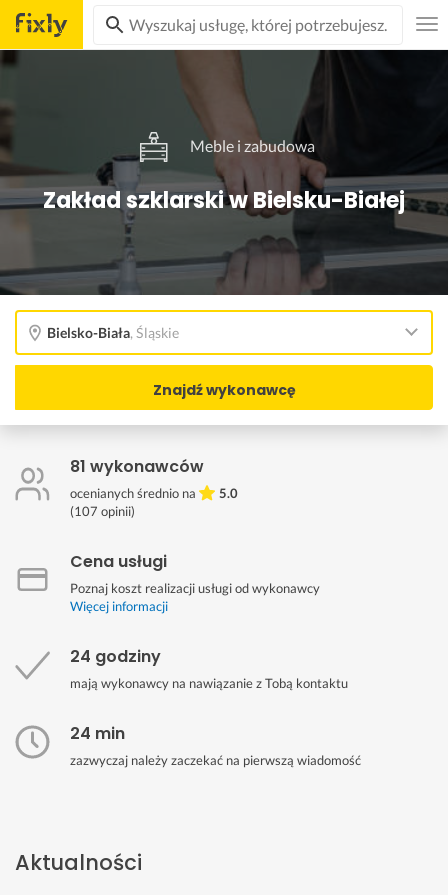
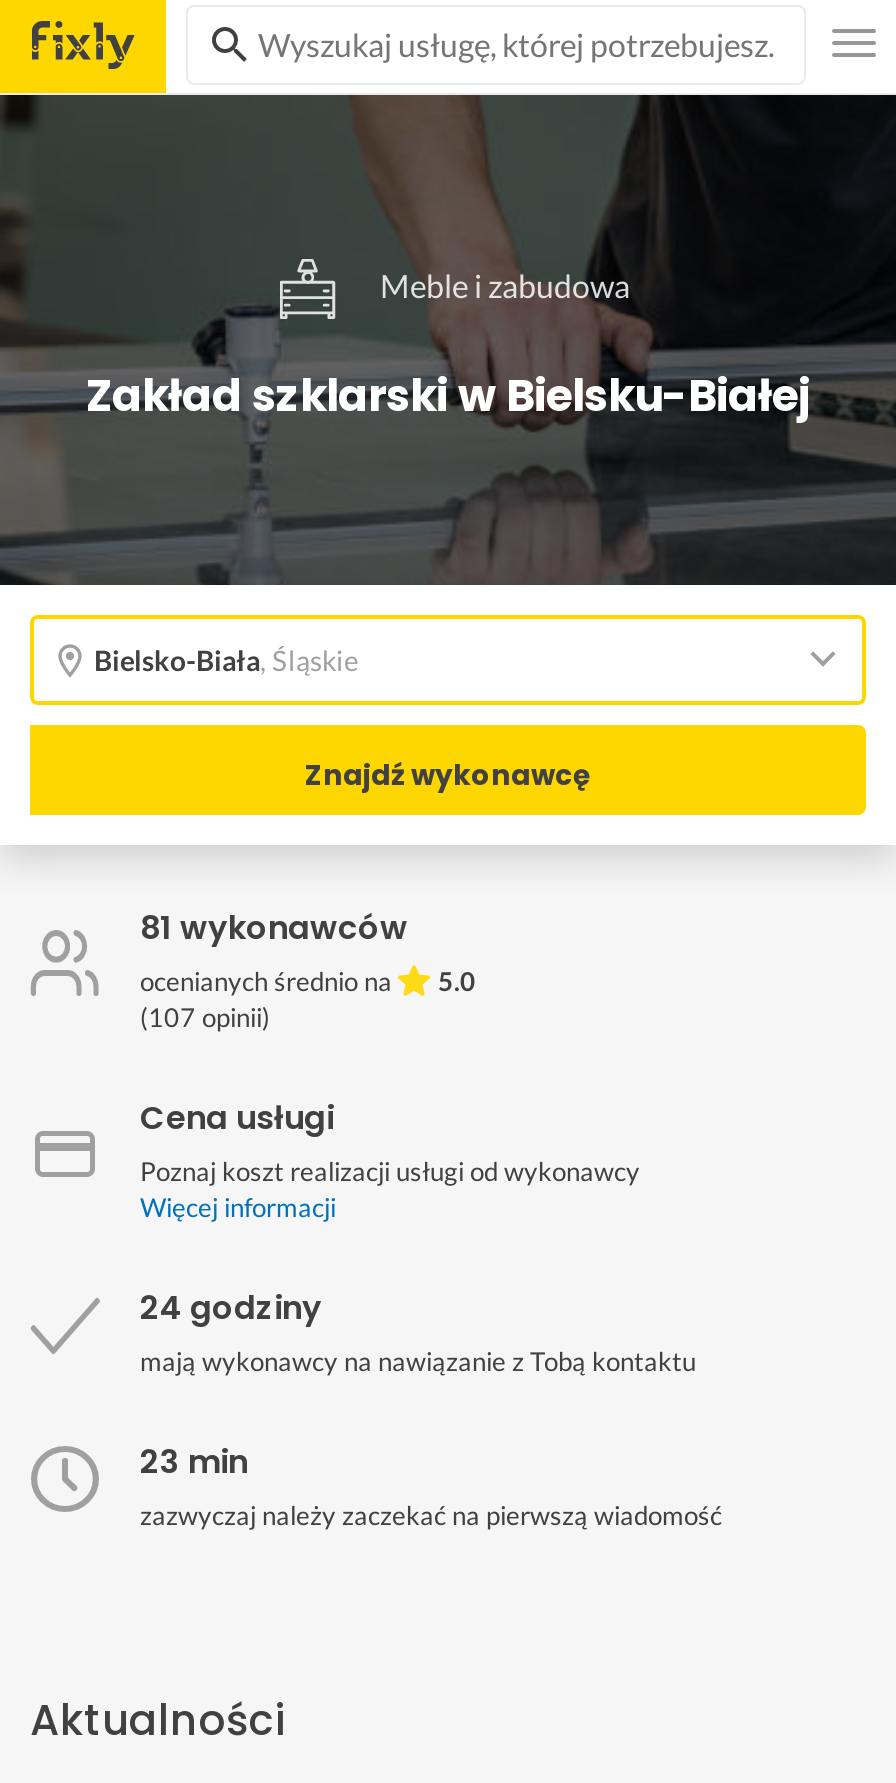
- 24 min
+ 23 min
